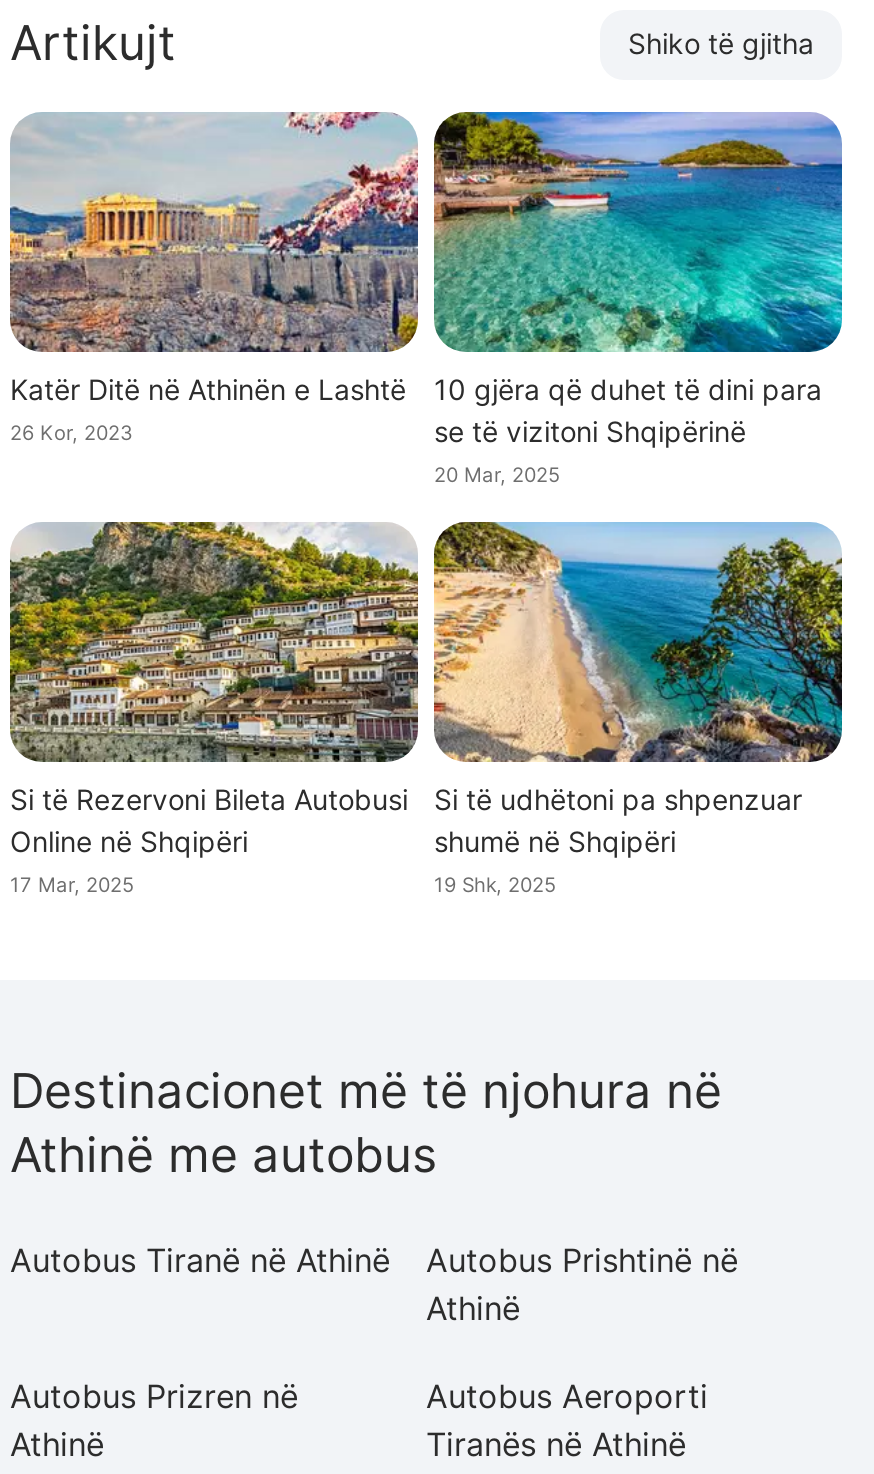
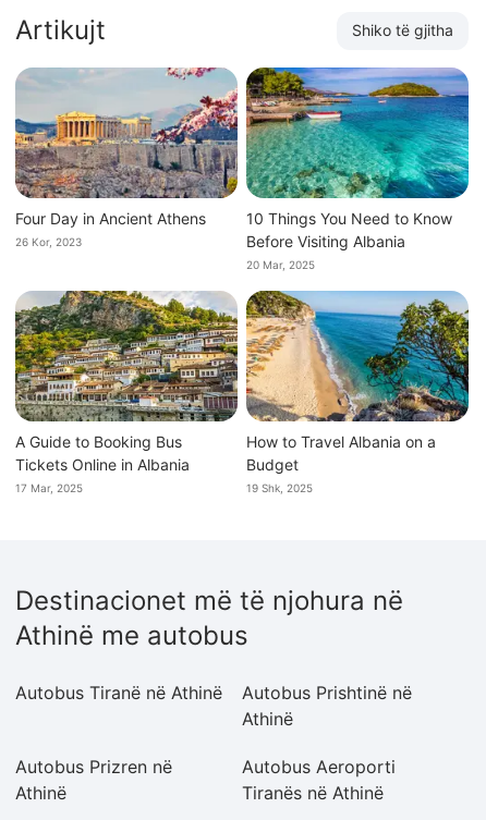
- Katër Ditë në Athinën e Lashtë
+ Four Day in Ancient Athens

- 10 gjëra që duhet të dini para
- se të vizitoni Shqipërinë
+ 10 Things You Need to Know
+ Before Visiting Albania

- Si të Rezervoni Bileta Autobusi
- Online në Shqipëri
+ A Guide to Booking Bus
+ Tickets Online in Albania

- Si të udhëtoni pa shpenzuar
- shumë në Shqipëri
+ How to Travel Albania on a
+ Budget
